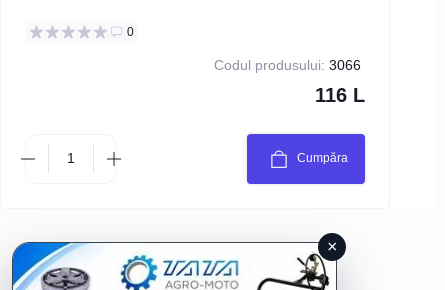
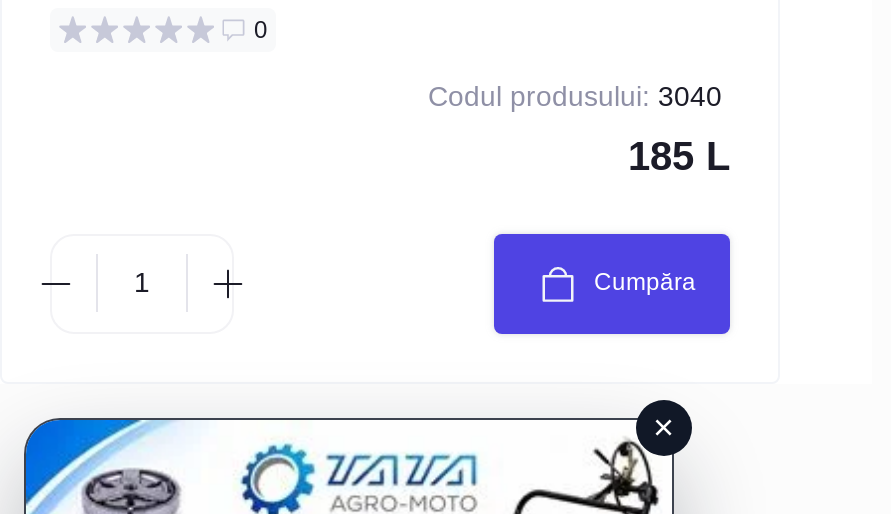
- Codul produsului: 3066
+ Codul produsului: 3040

- 116 L
+ 185 L
